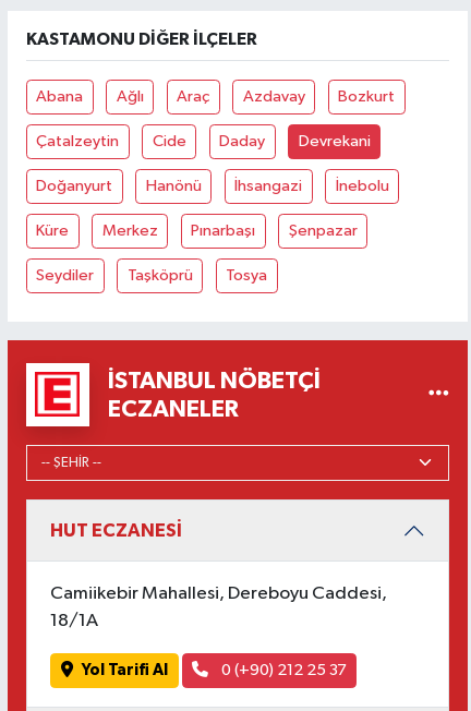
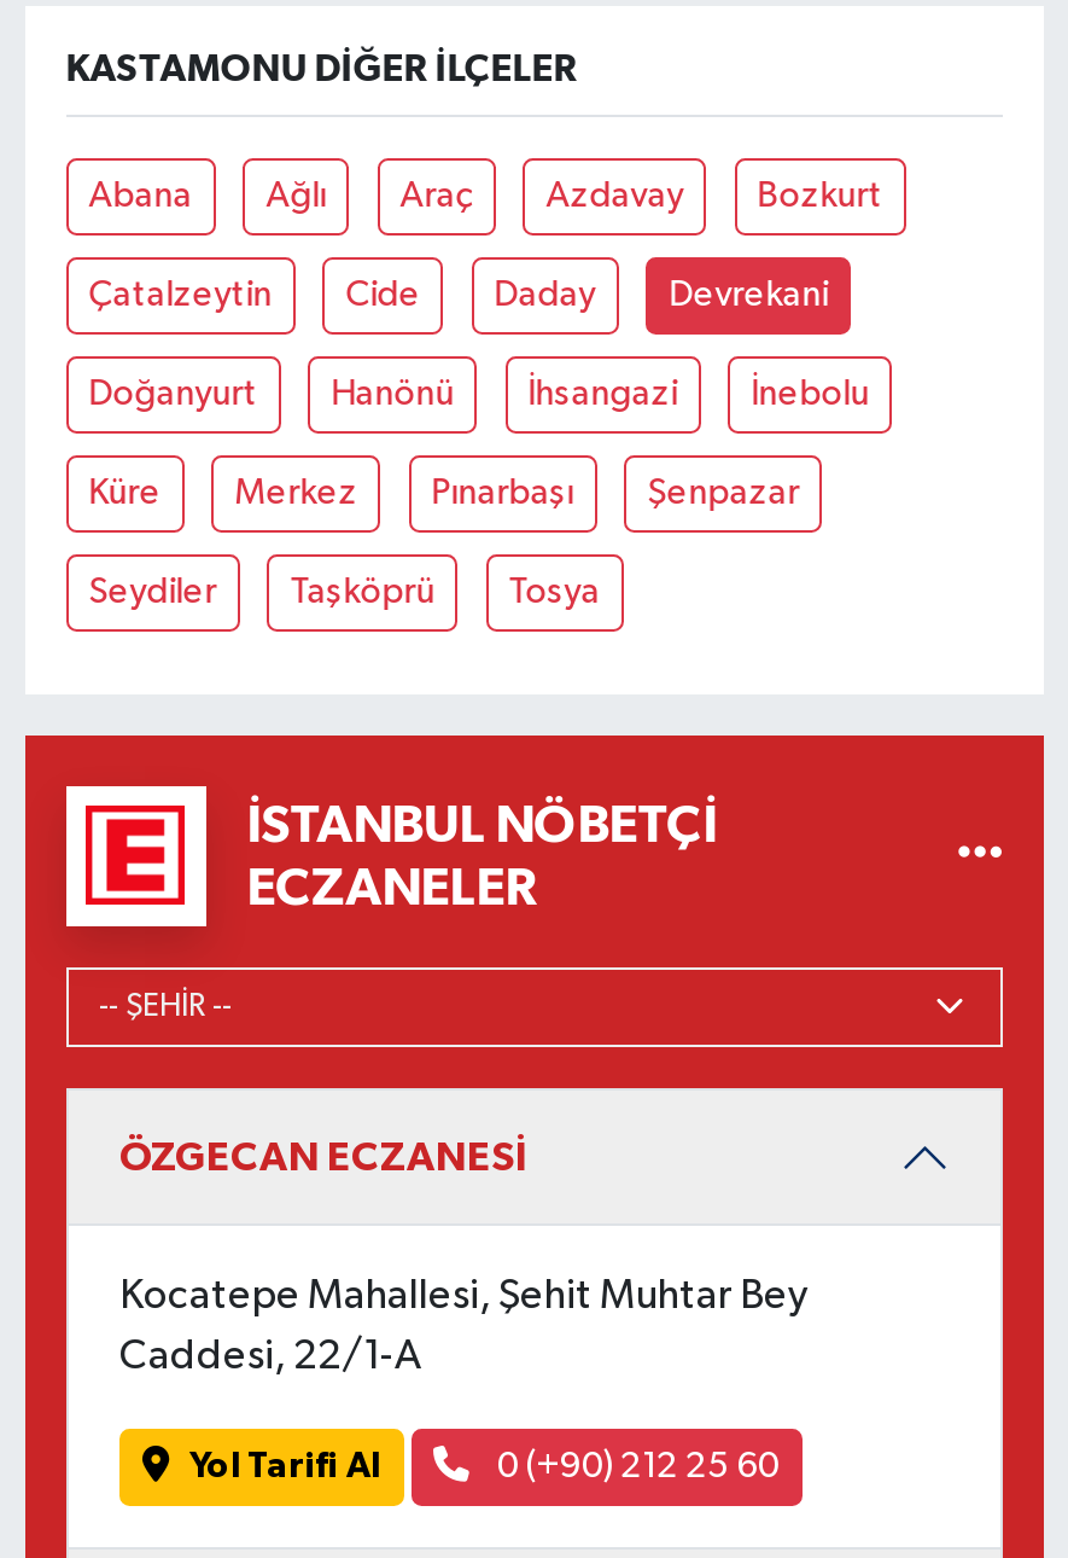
- HUT ECZANESİ
+ ÖZGECAN ECZANESİ

- Camiikebir Mahallesi, Dereboyu Caddesi,
+ Kocatepe Mahallesi, Şehit Muhtar Bey

- 18/1A
+ Caddesi, 22/1-A

- 0 (+90) 212 25 37
+ 0 (+90) 212 25 60
